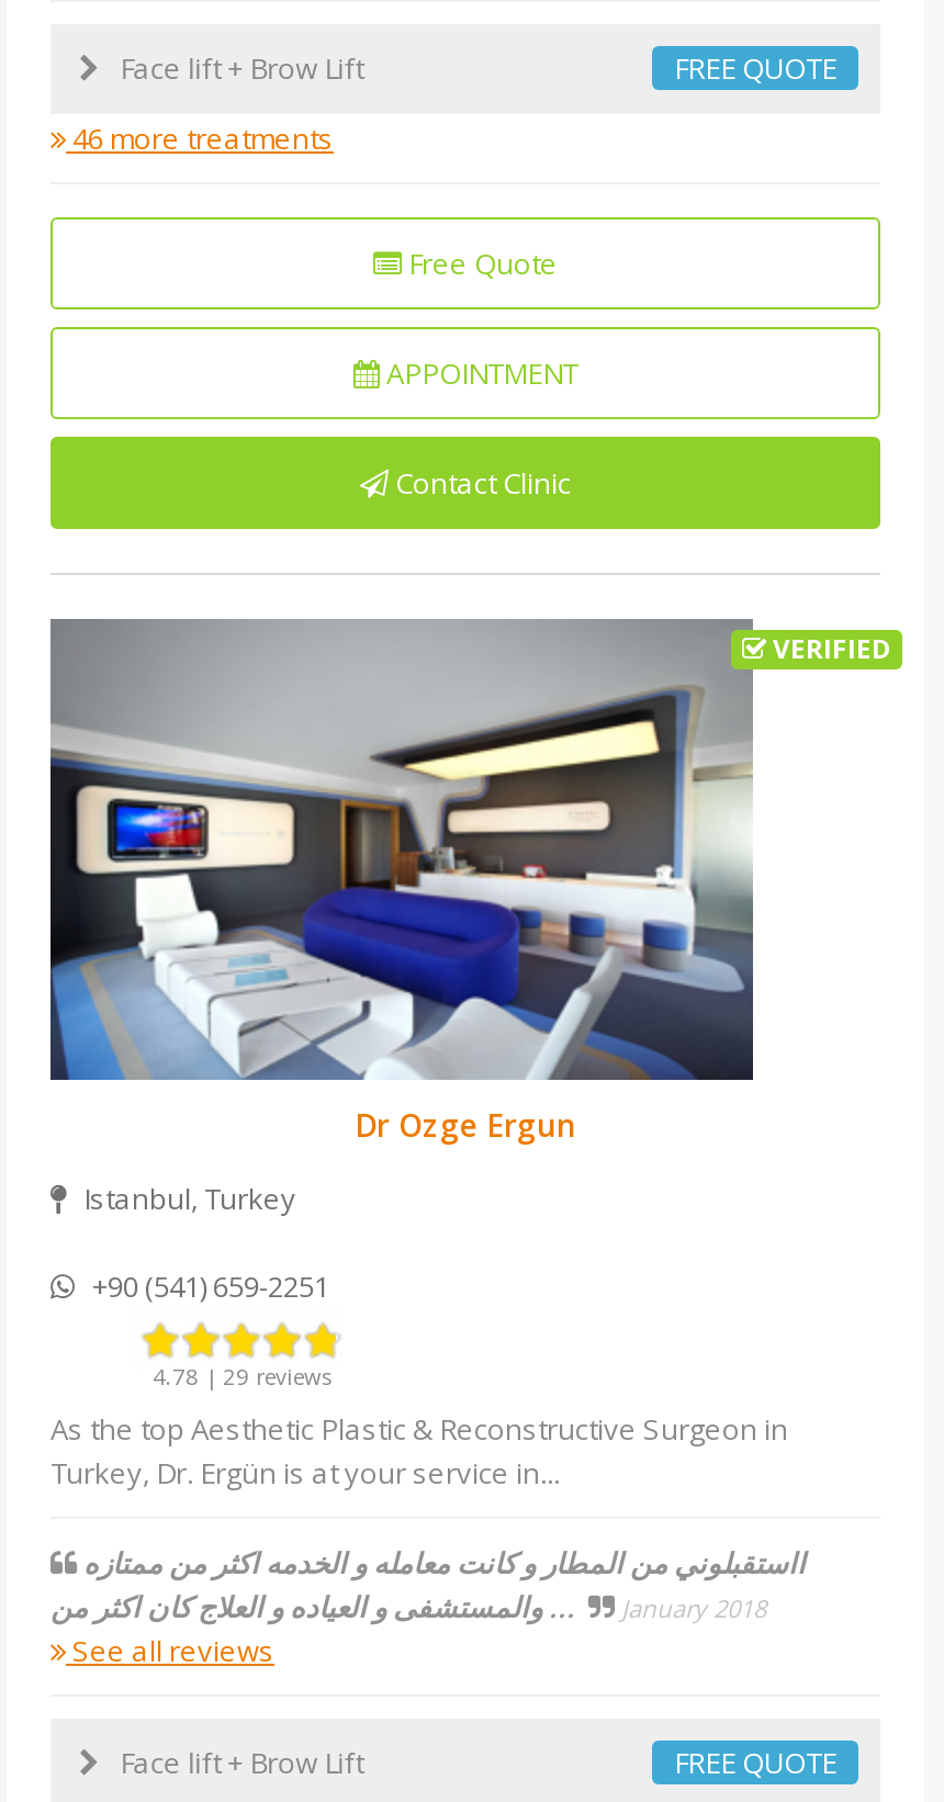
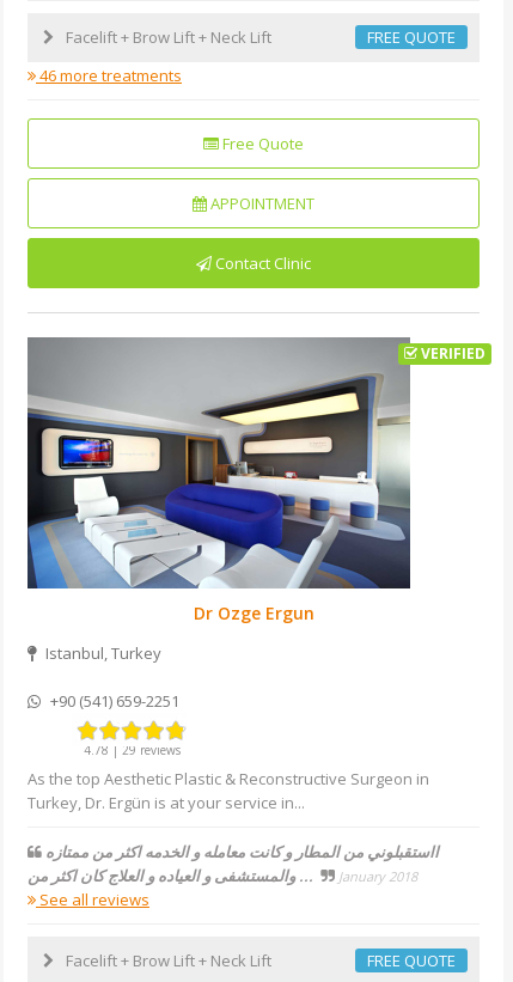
- Face lift + Brow Lift
+ Facelift + Brow Lift + Neck Lift

- Face lift + Brow Lift
+ Facelift + Brow Lift + Neck Lift
